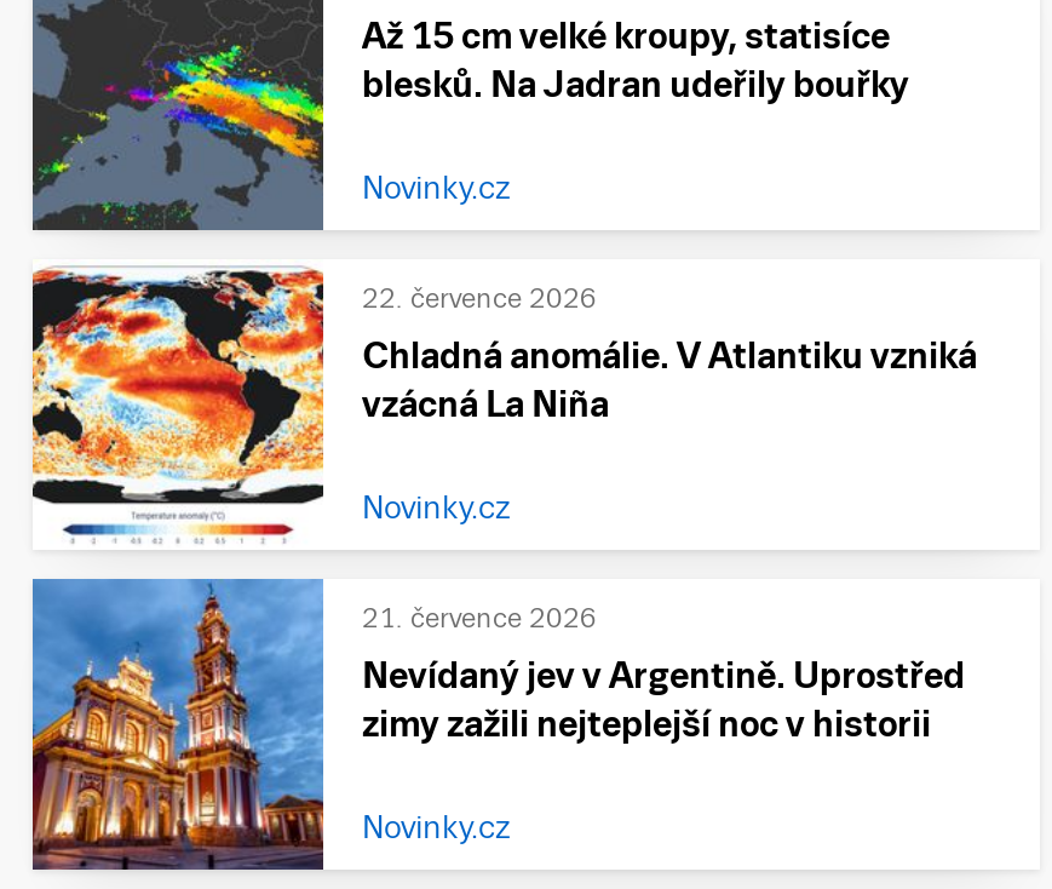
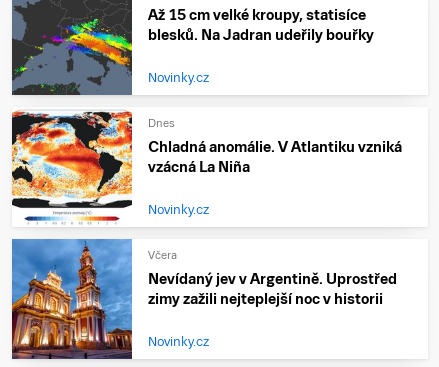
- 22. července 2026
+ Dnes

- 21. července 2026
+ Včera
